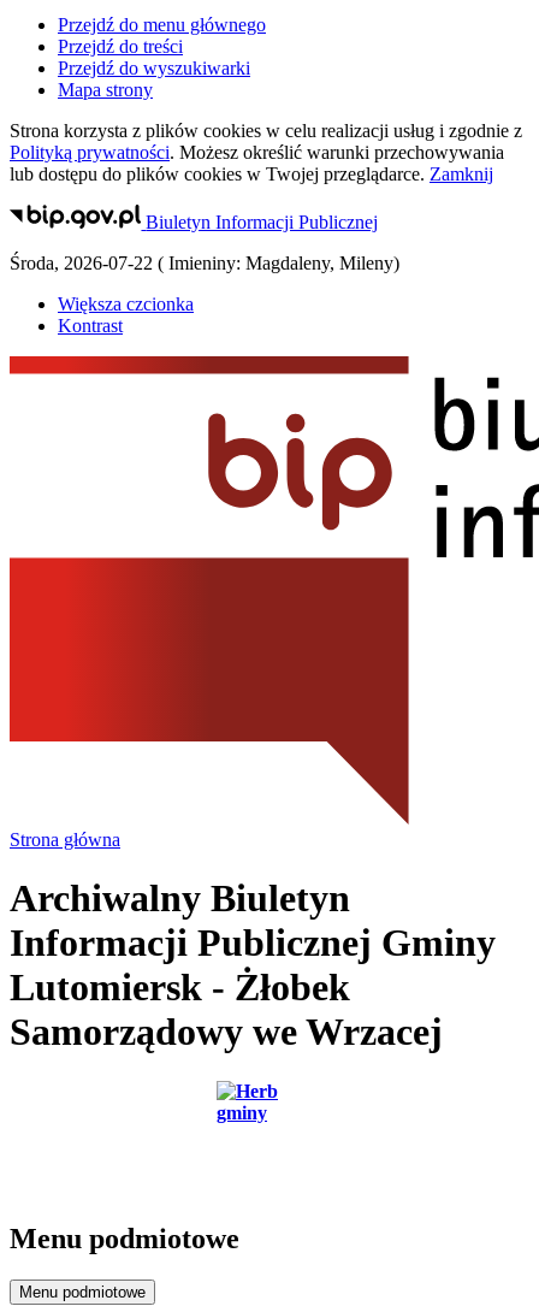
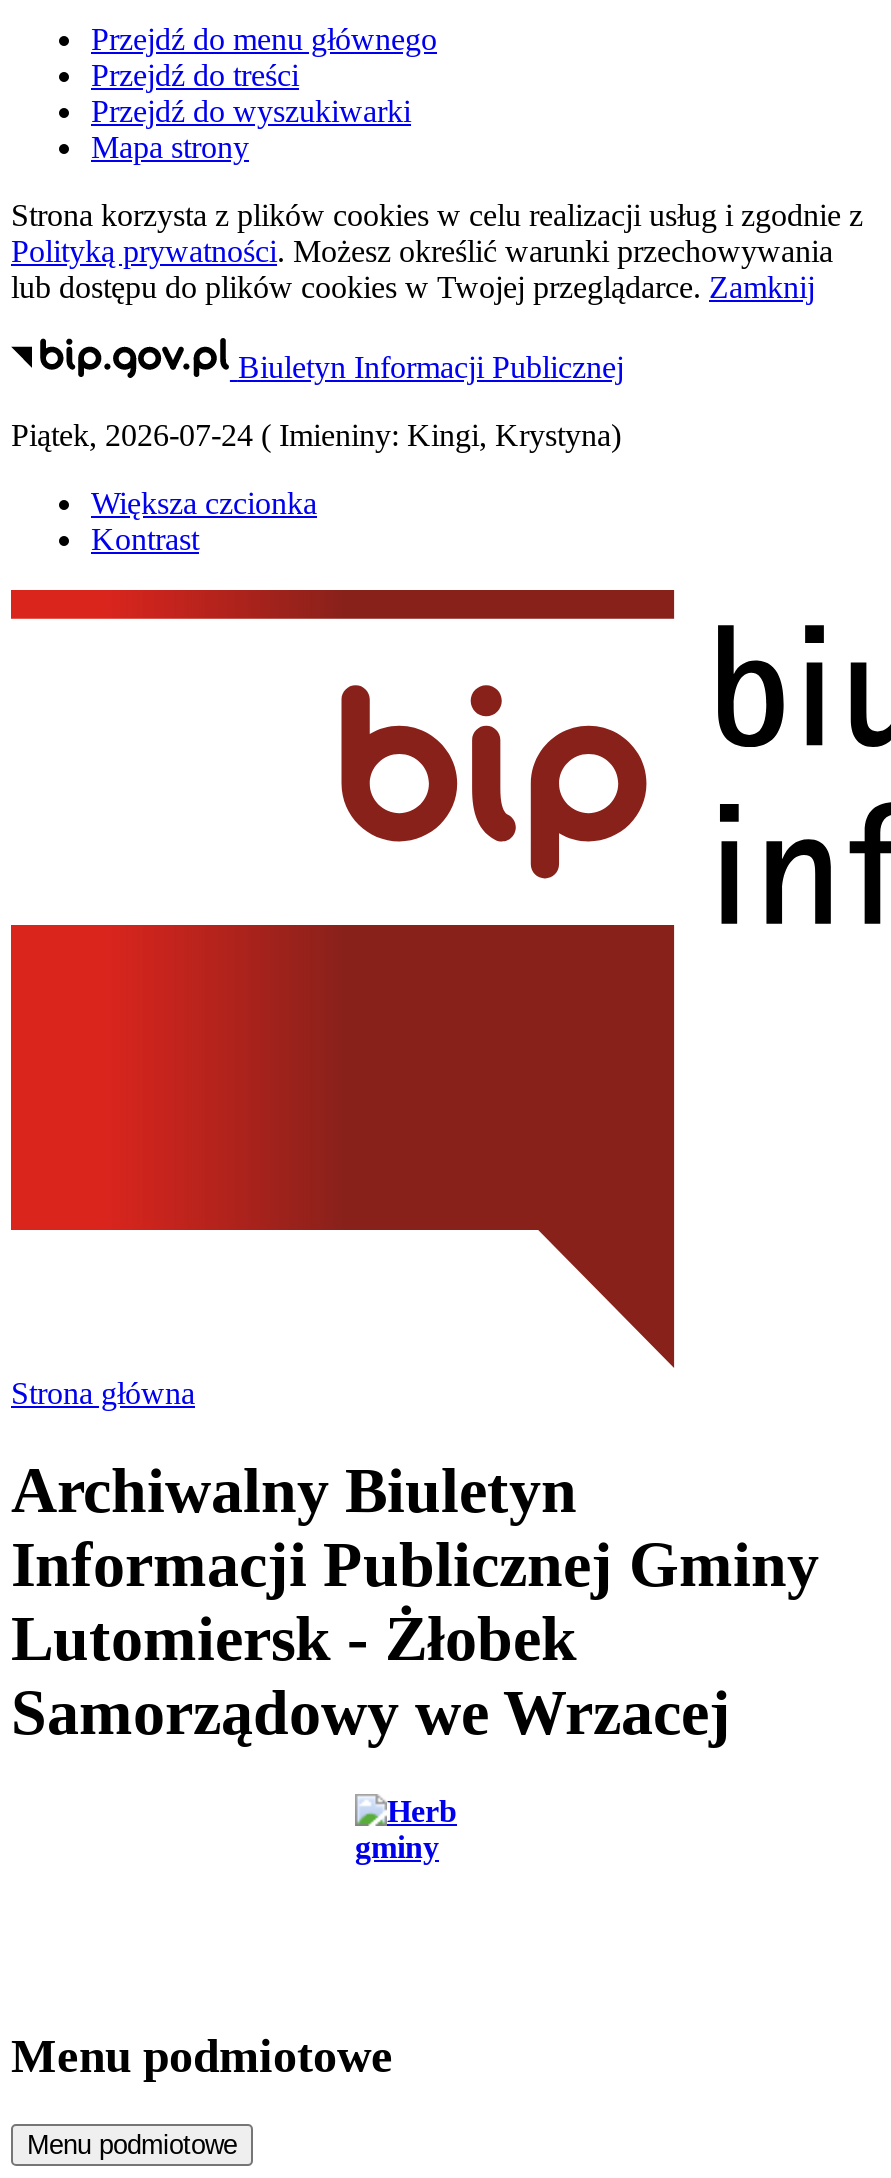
- Środa, 2026-07-22 (Imieniny: Magdaleny, Mileny)
+ Piątek, 2026-07-24 (Imieniny: Kingi, Krystyna)
